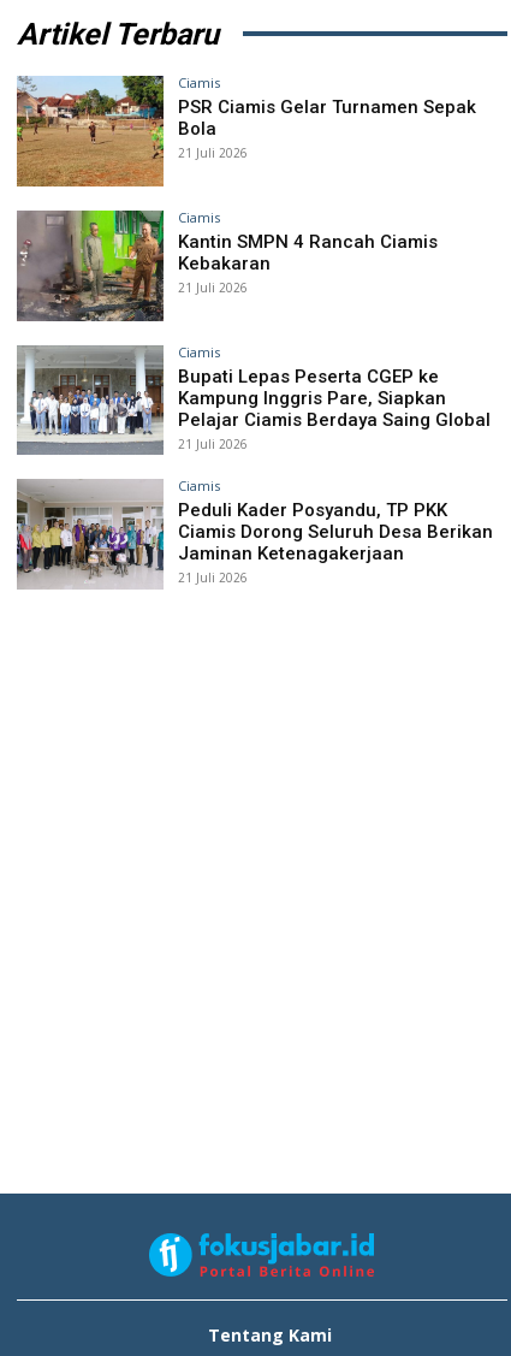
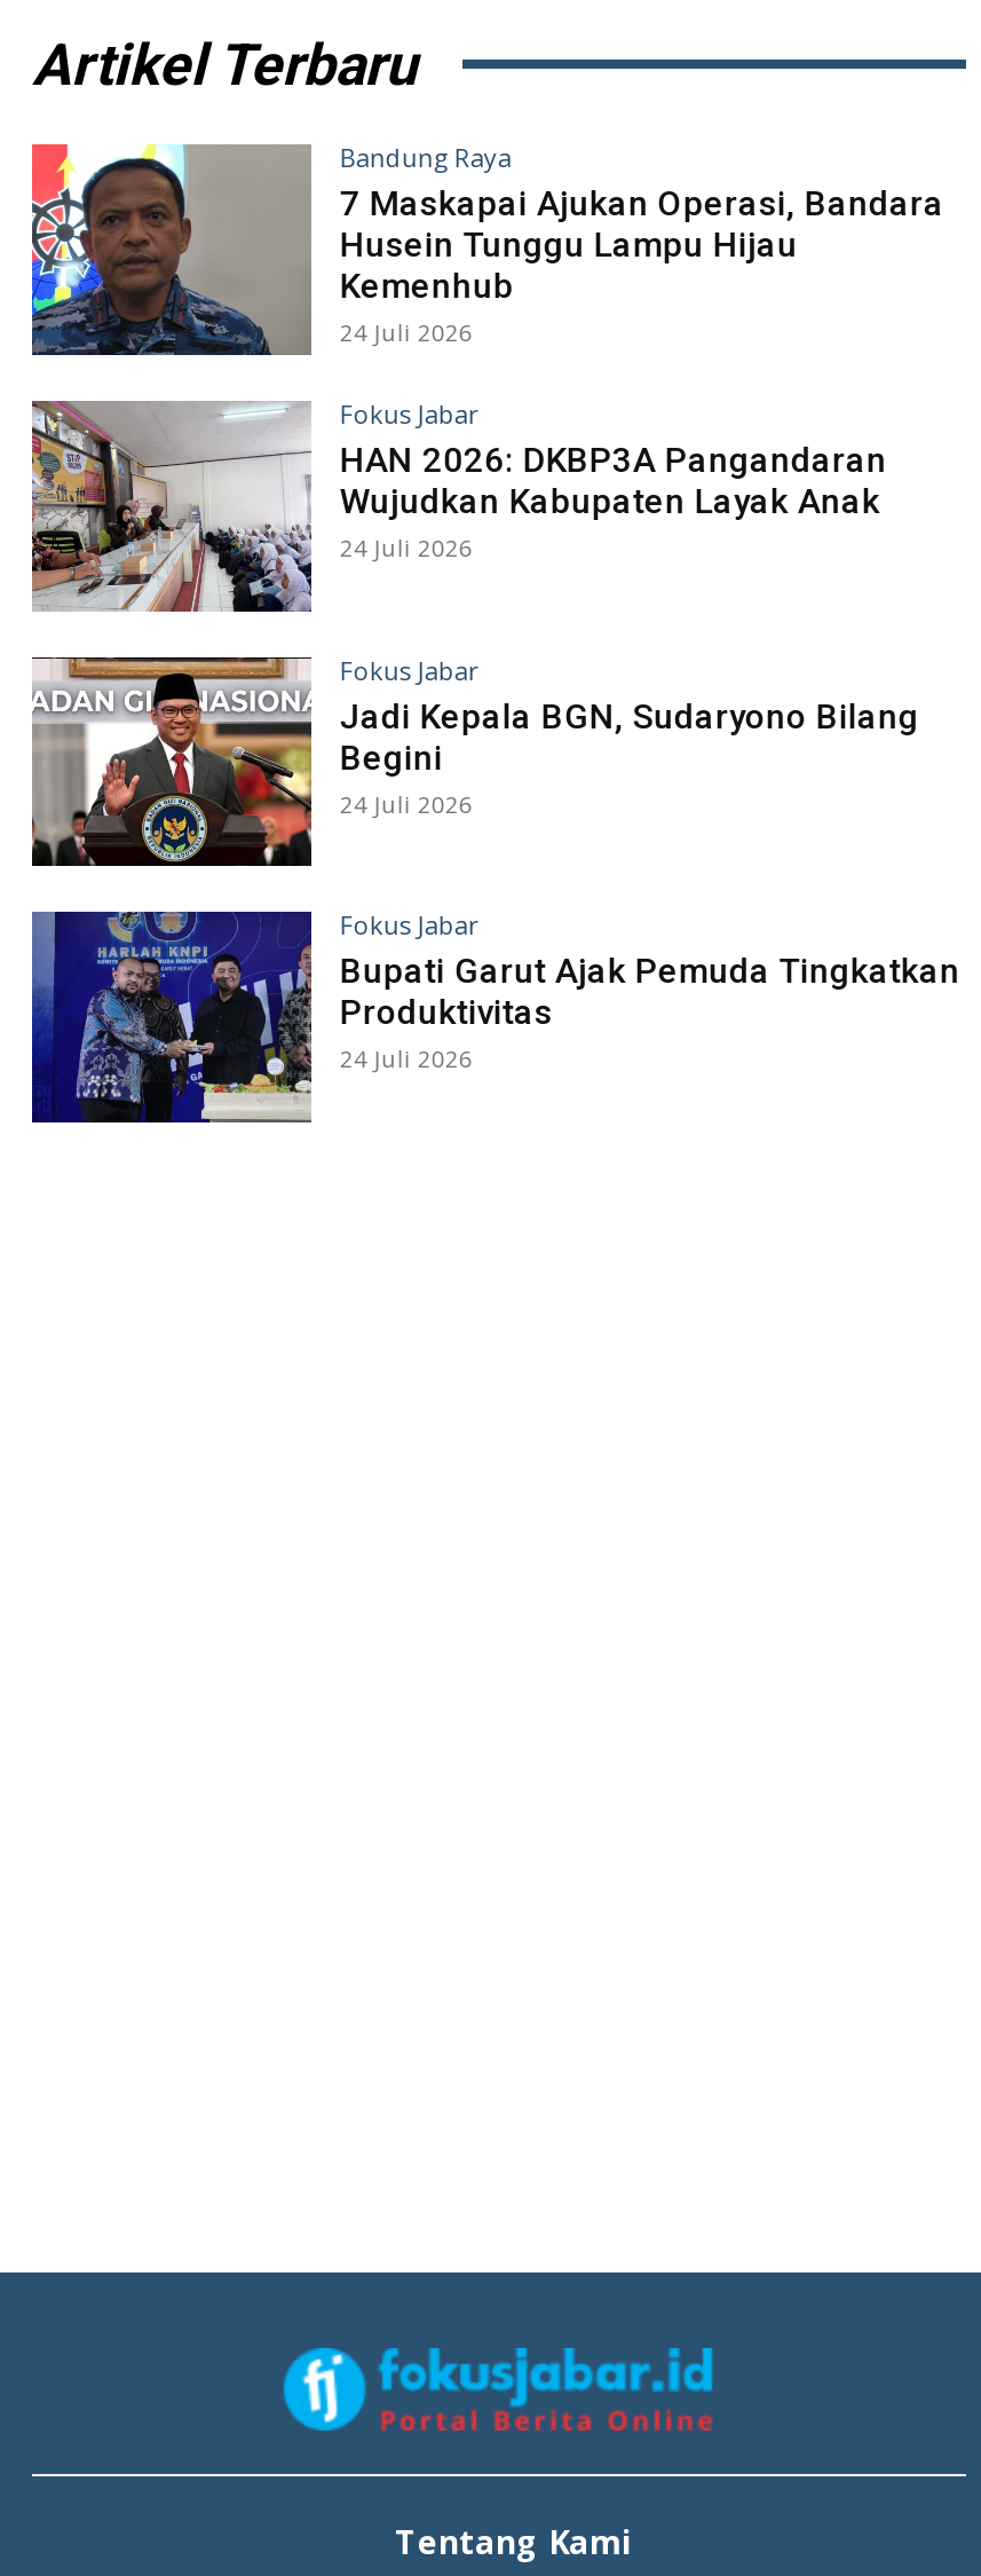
- [image]
- Ciamis
- PSR Ciamis Gelar Turnamen Sepak
- Bola
- 21 Juli 2026
+ [image]
+ Bandung Raya
+ 7 Maskapai Ajukan Operasi, Bandara
+ Husein Tunggu Lampu Hijau
+ Kemenhub
+ 24 Juli 2026

- [image]
- Ciamis
- Kantin SMPN 4 Rancah Ciamis
- Kebakaran
- 21 Juli 2026
+ [image]
+ Fokus Jabar
+ HAN 2026: DKBP3A Pangandaran
+ Wujudkan Kabupaten Layak Anak
+ 24 Juli 2026

- [image]
- Ciamis
- Bupati Lepas Peserta CGEP ke
- Kampung Inggris Pare, Siapkan
- Pelajar Ciamis Berdaya Saing Global
- 21 Juli 2026
+ [image]
+ Fokus Jabar
+ Jadi Kepala BGN, Sudaryono Bilang
+ Begini
+ 24 Juli 2026

- [image]
- Ciamis
- Peduli Kader Posyandu, TP PKK
- Ciamis Dorong Seluruh Desa Berikan
- Jaminan Ketenagakerjaan
- 21 Juli 2026
+ [image]
+ Fokus Jabar
+ Bupati Garut Ajak Pemuda Tingkatkan
+ Produktivitas
+ 24 Juli 2026
